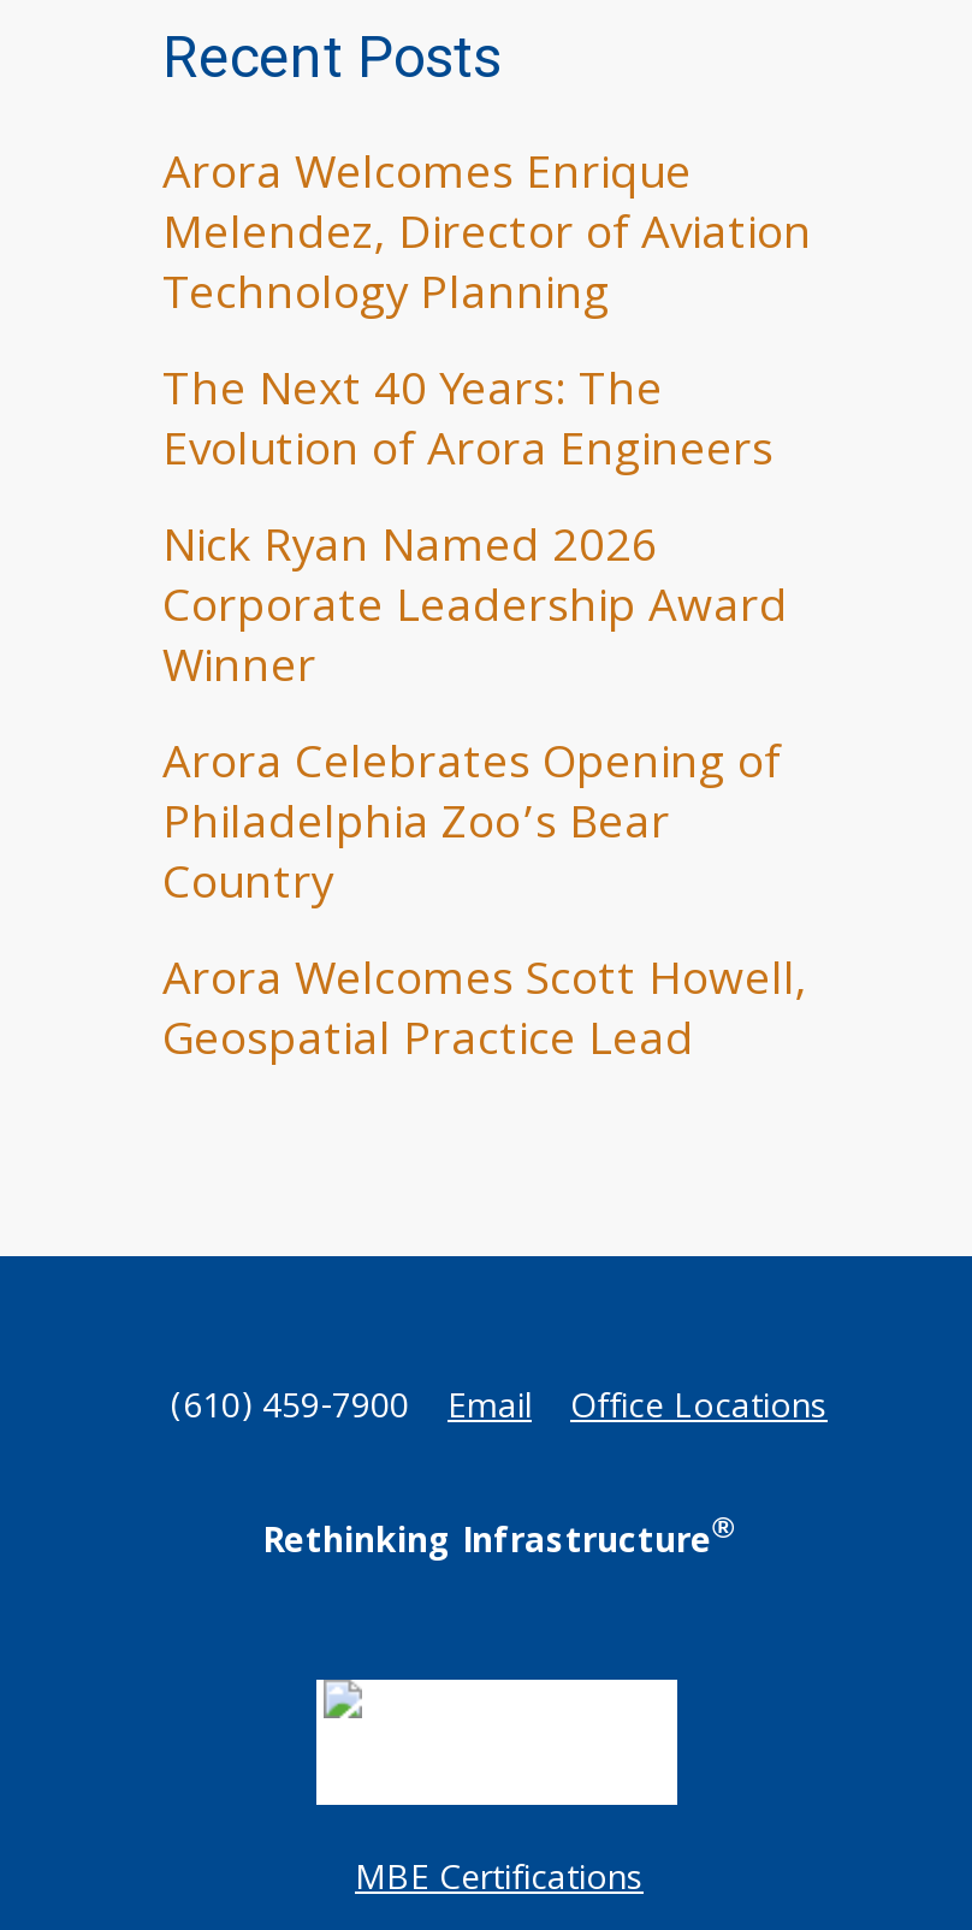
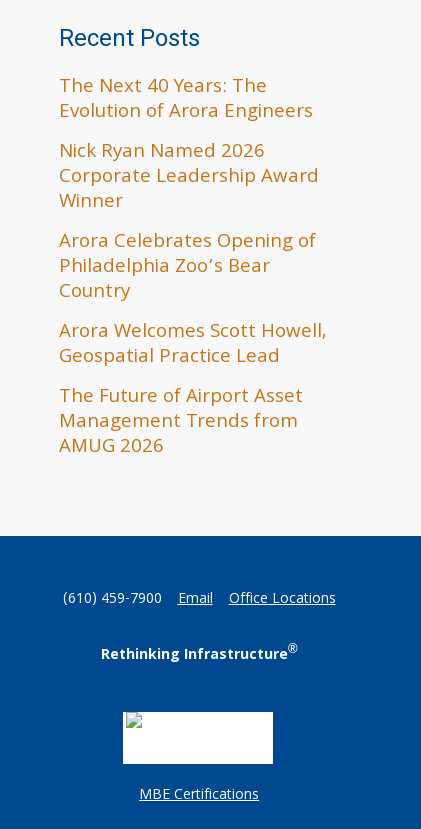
- Arora Welcomes Enrique
- Melendez, Director of Aviation
- Technology Planning

moved up: Evolution of Arora Engineers | Nick Ryan Named 2026 | Corporate Leadership Award | ... | Arora Welcomes Scott Howell, | Geospatial Practice Lead

+ The Future of Airport Asset
+ Management Trends from
+ AMUG 2026
